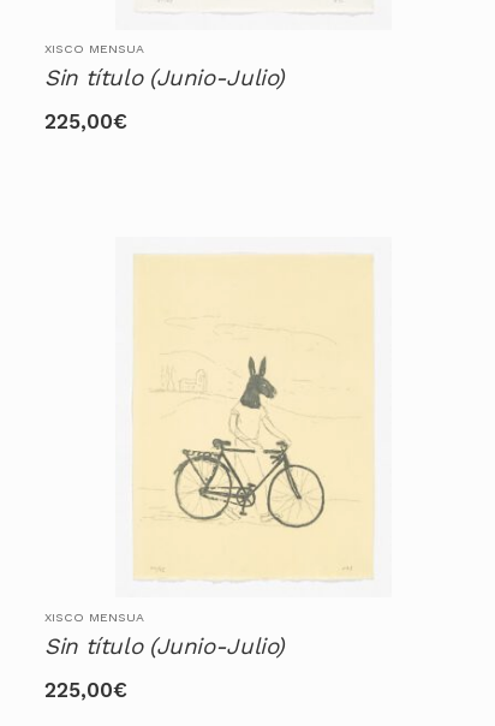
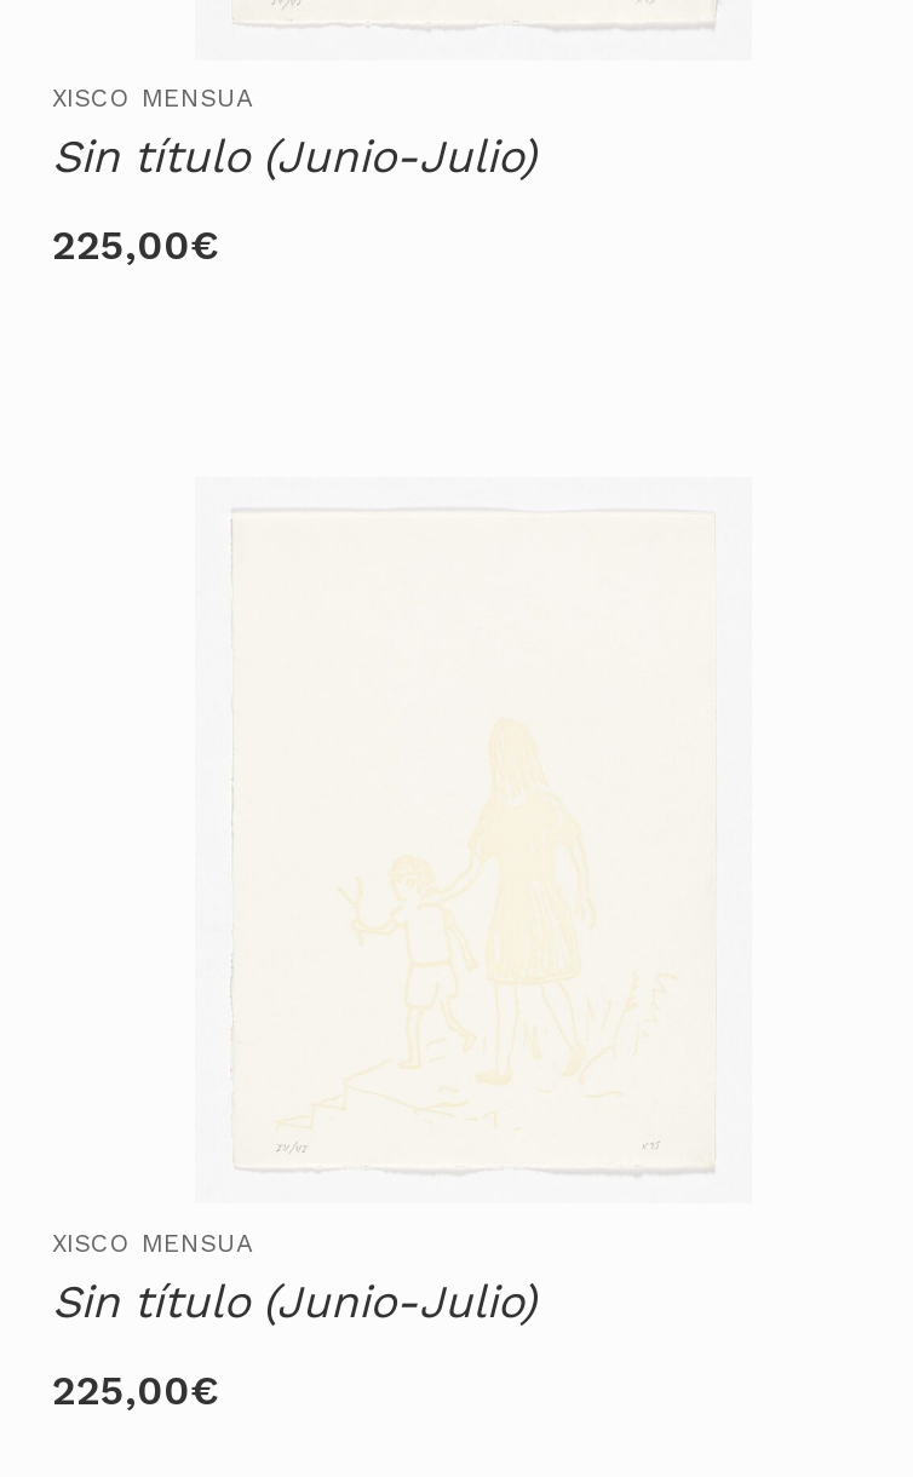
- [image]
